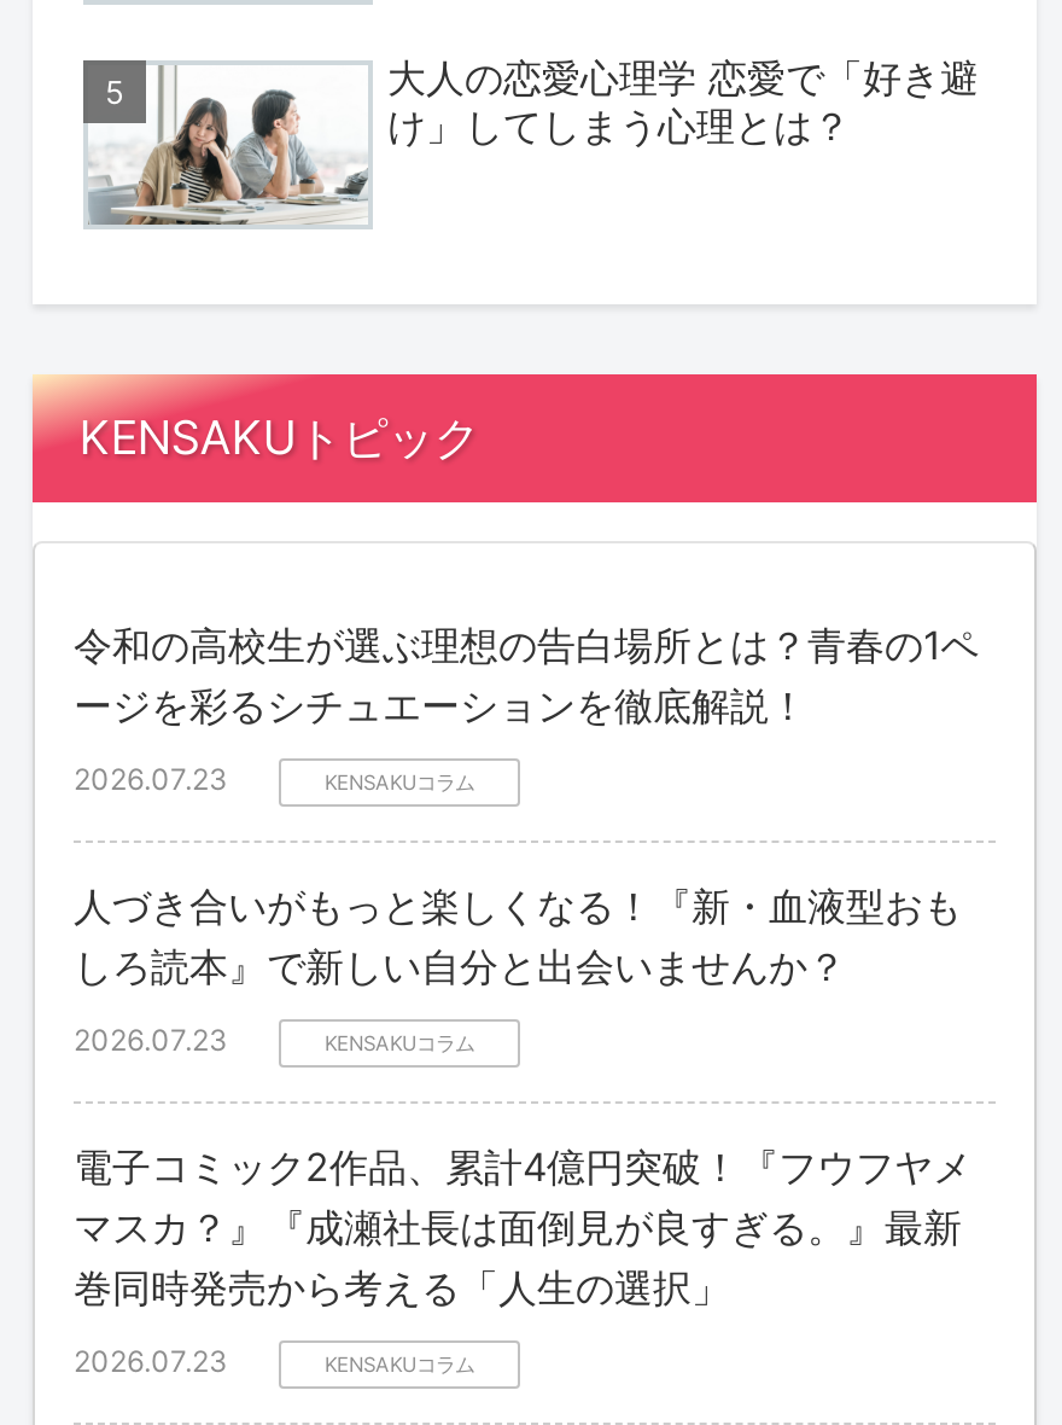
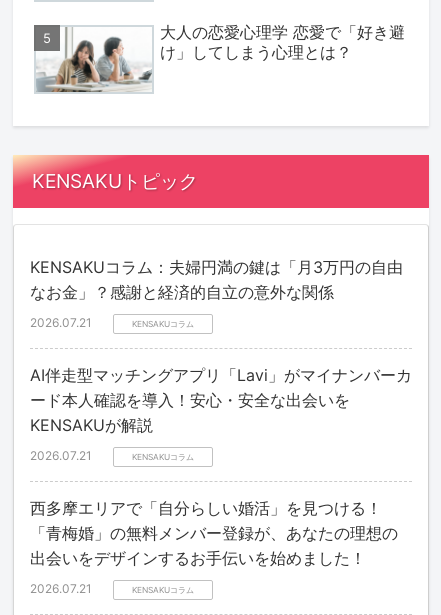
- 令和の高校生が選ぶ理想の告白場所とは？青春の1ペ
- ージを彩るシチュエーションを徹底解説！
+ KENSAKUコラム：夫婦円満の鍵は「月3万円の自由
+ なお金」？感謝と経済的自立の意外な関係

- 2026.07.23
+ 2026.07.21

- 人づき合いがもっと楽しくなる！『新・血液型おも
- しろ読本』で新しい自分と出会いませんか？
+ AI伴走型マッチングアプリ「Lavi」がマイナンバーカ
+ ード本人確認を導入！安心・安全な出会いを
+ KENSAKUが解説

- 2026.07.23
+ 2026.07.21

- 電子コミック2作品、累計4億円突破！『フウフヤメ
- マスカ？』『成瀬社長は面倒見が良すぎる。』最新
- 巻同時発売から考える「人生の選択」
+ 西多摩エリアで「自分らしい婚活」を見つける！
+ 「青梅婚」の無料メンバー登録が、あなたの理想の
+ 出会いをデザインするお手伝いを始めました！

- 2026.07.23
+ 2026.07.21
